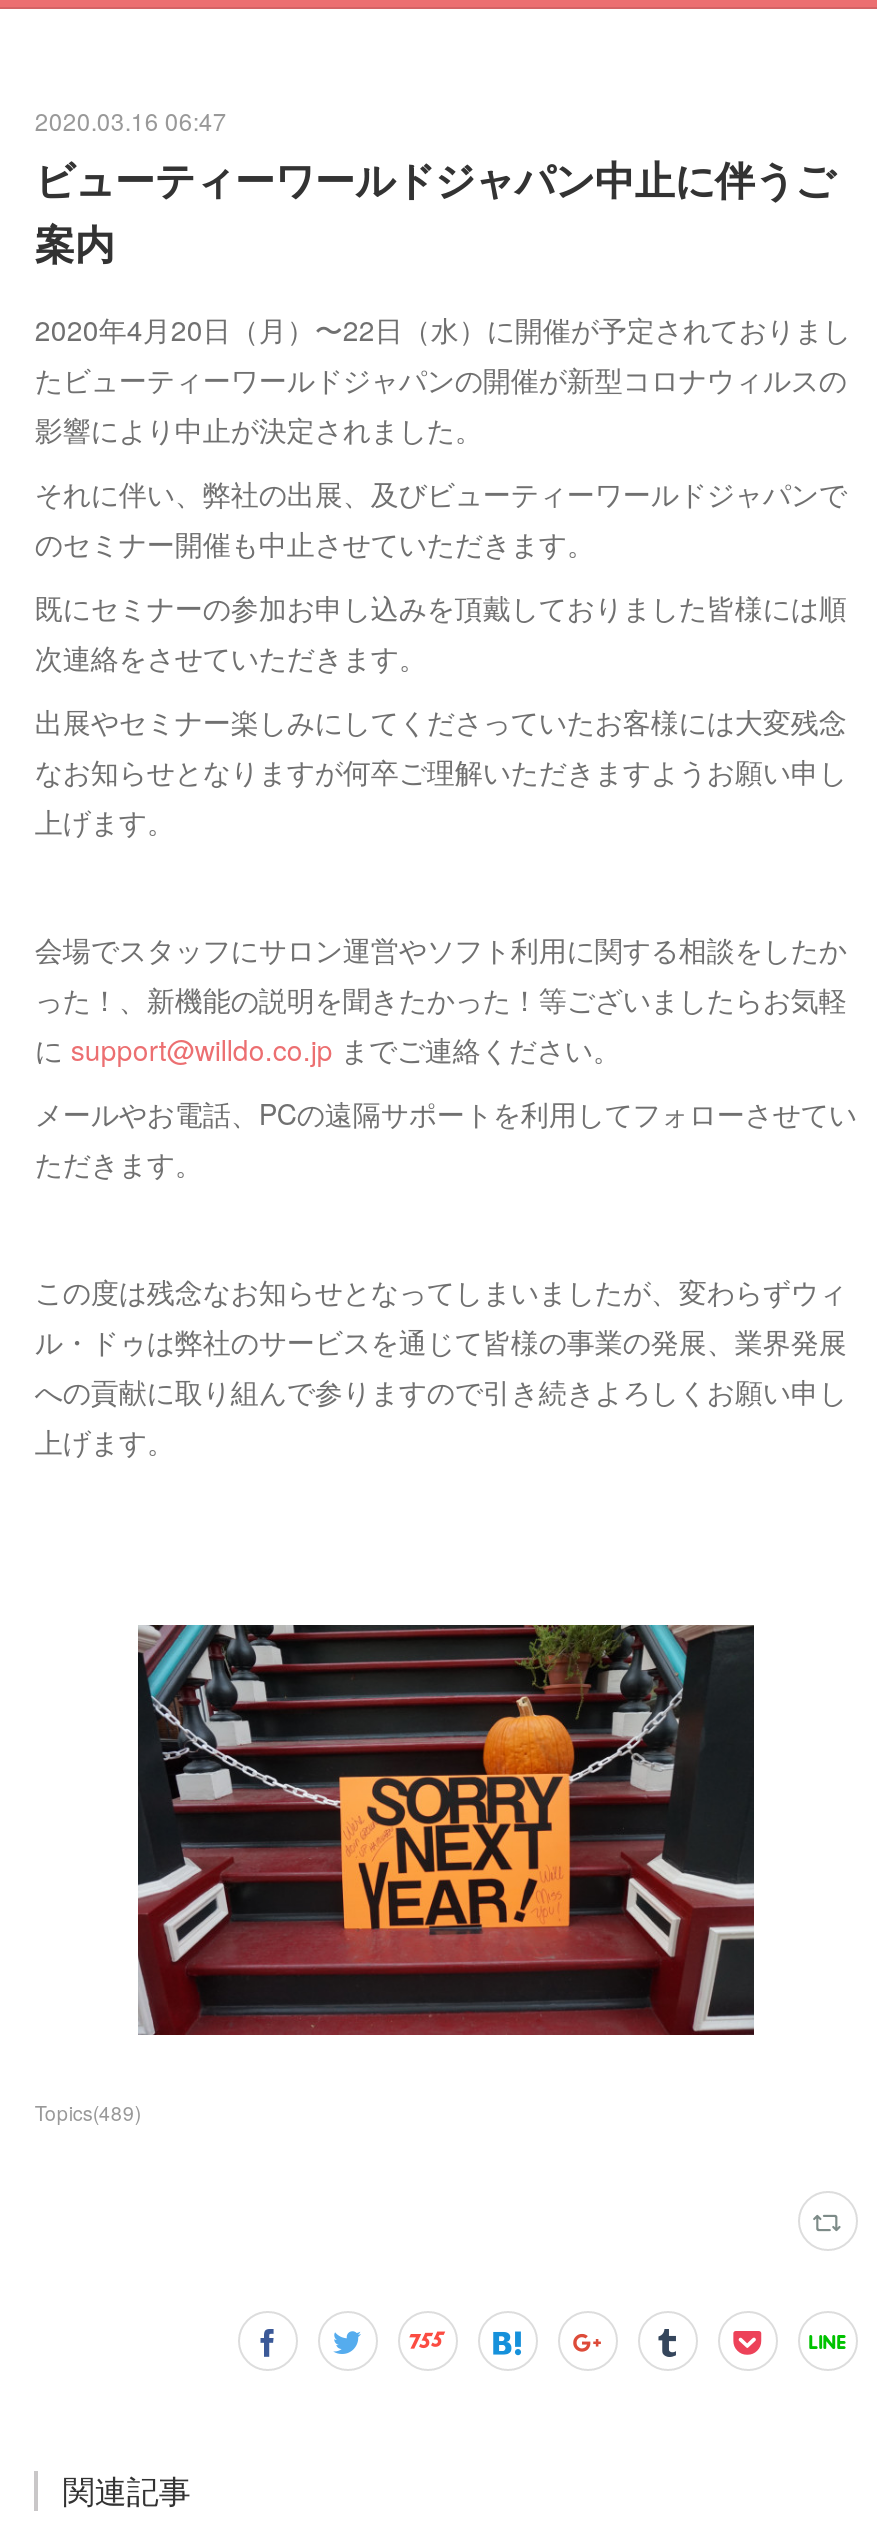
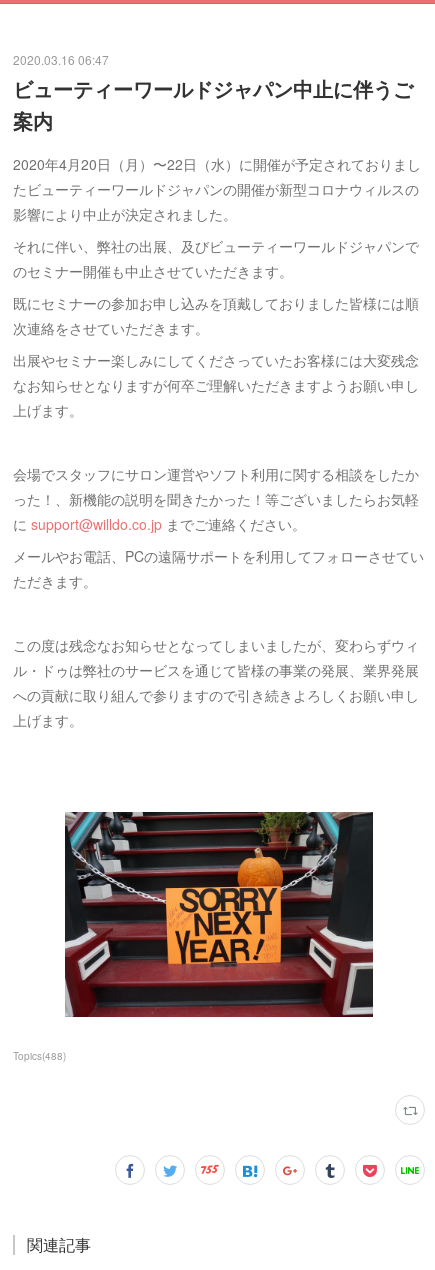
- Topics(489)
+ Topics(488)
